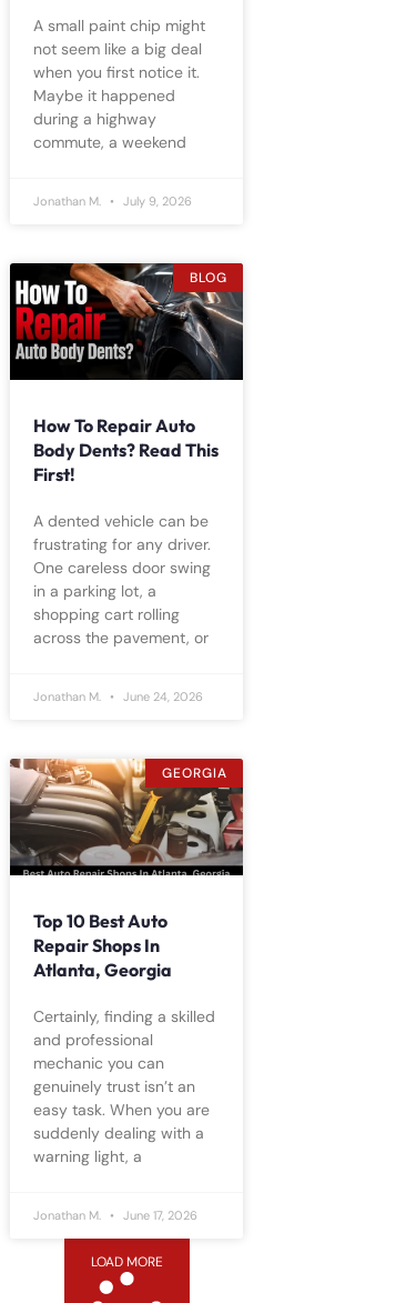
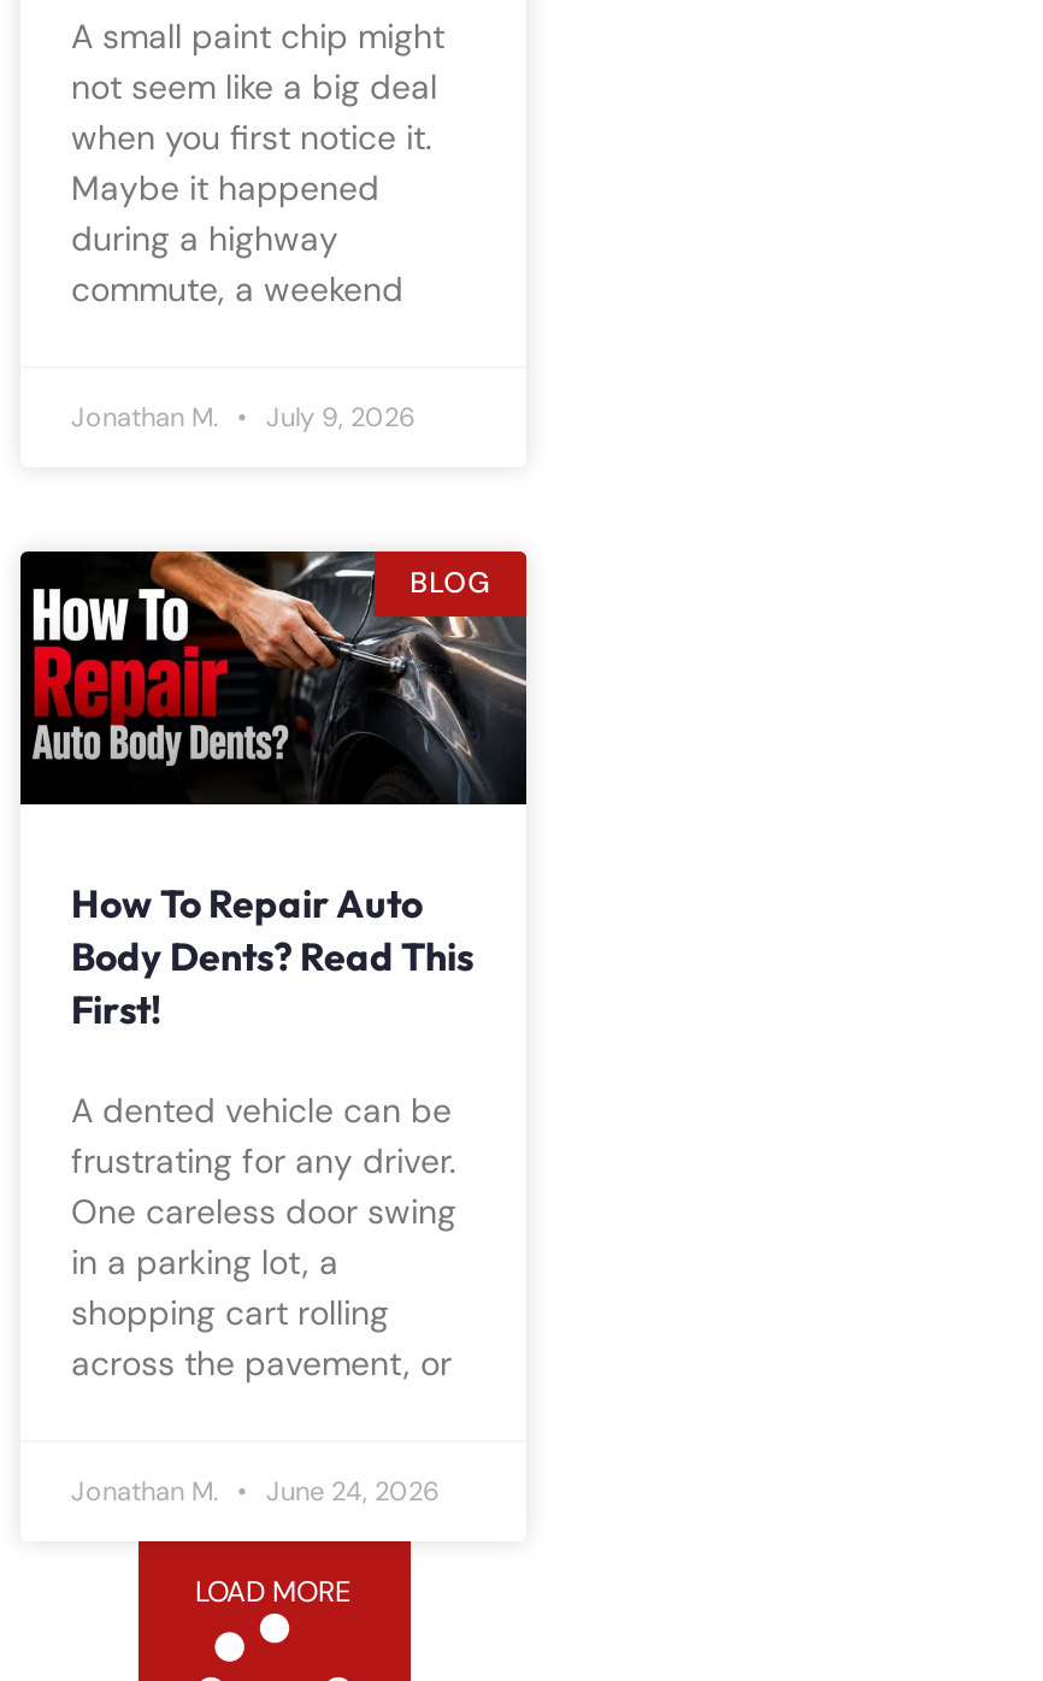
- [image]
- GEORGIA

- Top 10 Best Auto
- Repair Shops In
- Atlanta, Georgia
- Certainly, finding a skilled
- and professional
- mechanic you can
- genuinely trust isn’t an
- easy task. When you are
- suddenly dealing with a
- warning light, a
- Jonathan M.
- June 17, 2026
